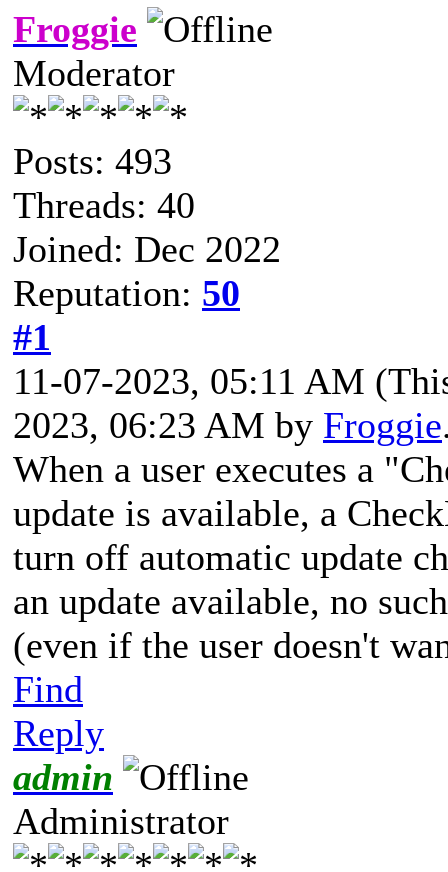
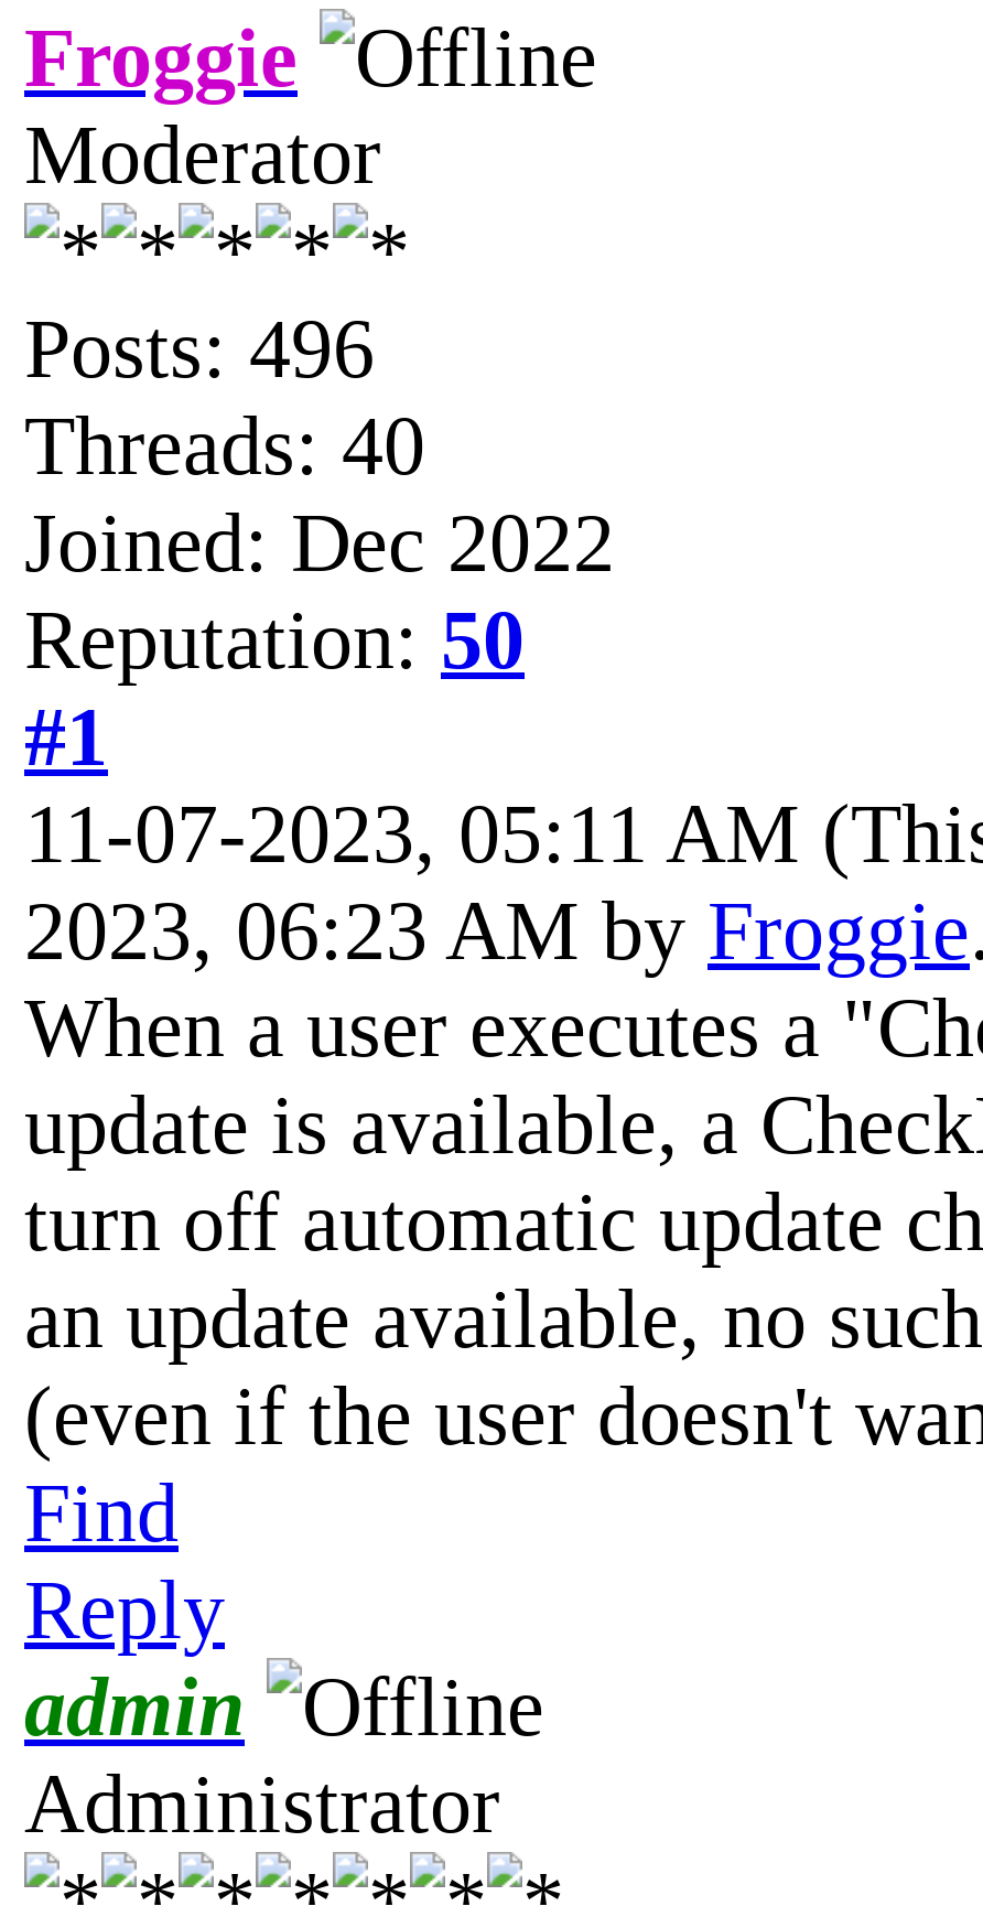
- Posts: 493
+ Posts: 496
